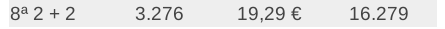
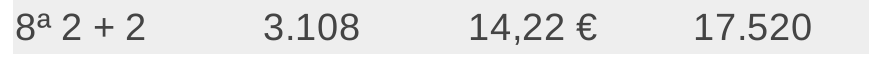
- 3.276
+ 3.108

- 19,29 €
+ 14,22 €

- 16.279
+ 17.520
